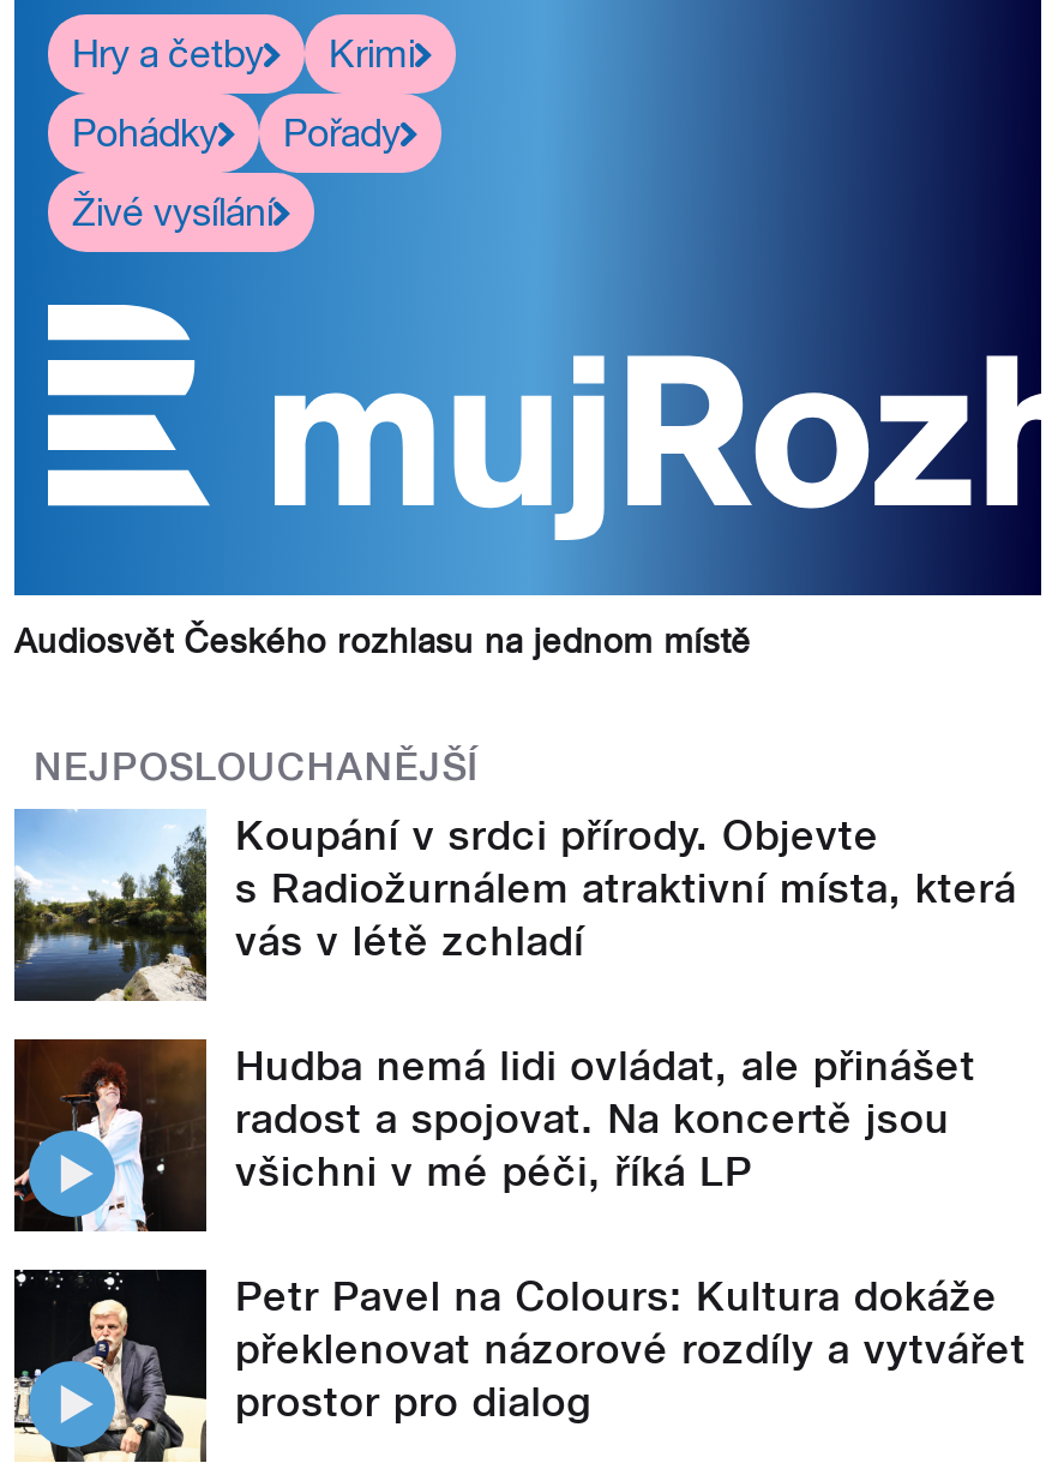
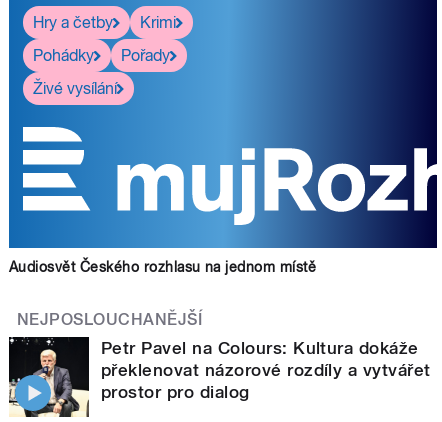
- [image]
- Koupání v srdci přírody. Objevte
- s Radiožurnálem atraktivní místa, která
- vás v létě zchladí
- Hudba nemá lidi ovládat, ale přinášet
- radost a spojovat. Na koncertě jsou
- všichni v mé péči, říká LP

- [image]
